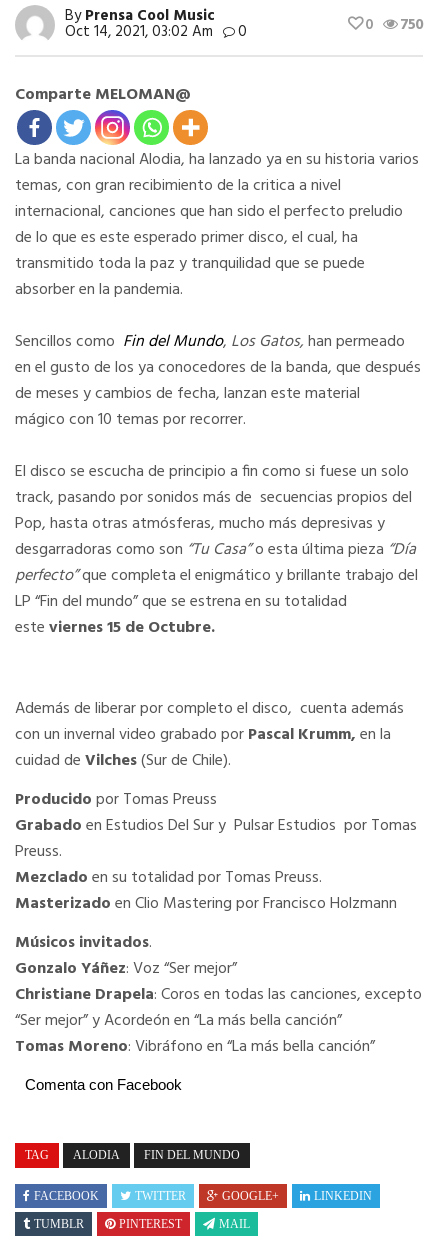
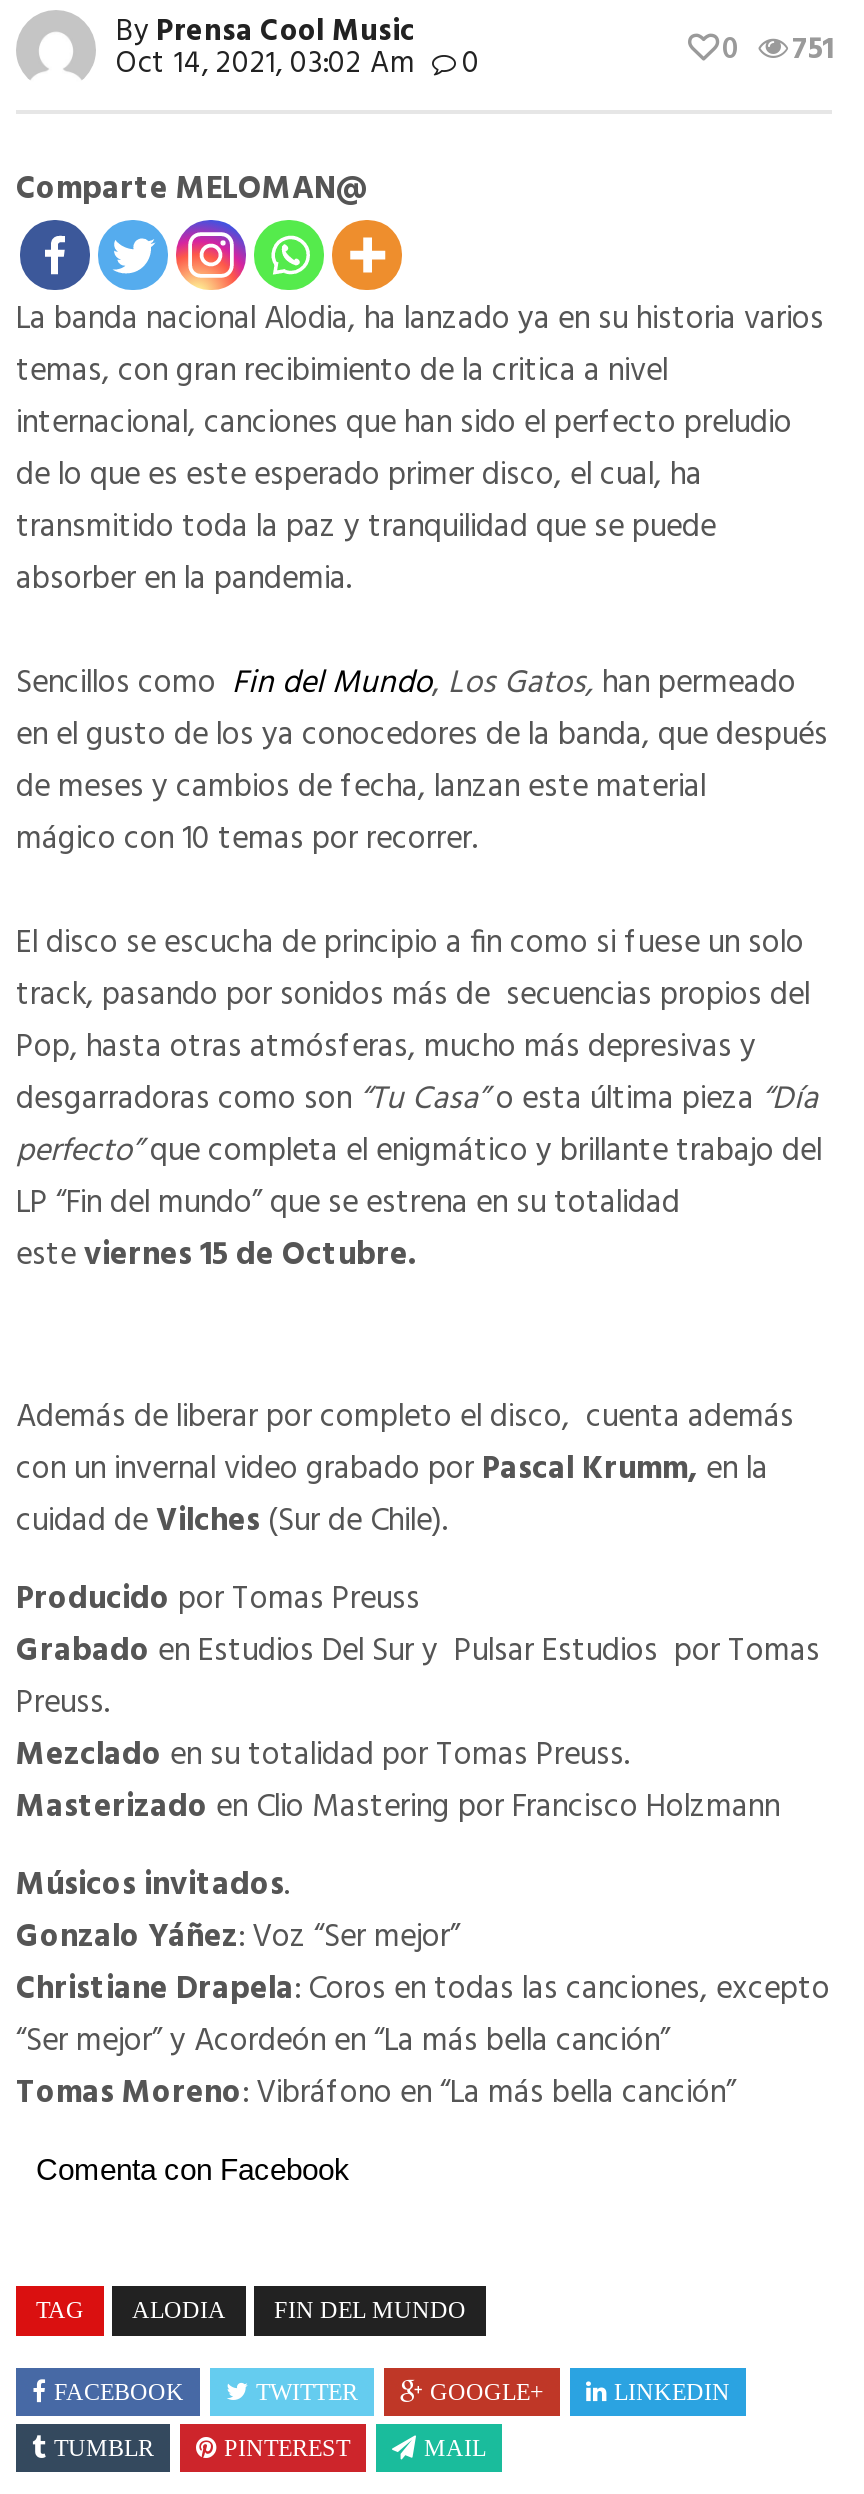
- 0 750
+ 0 751
